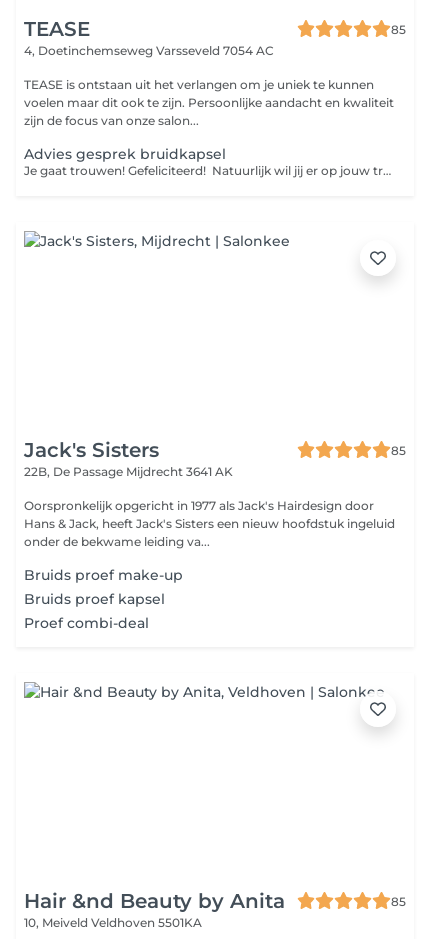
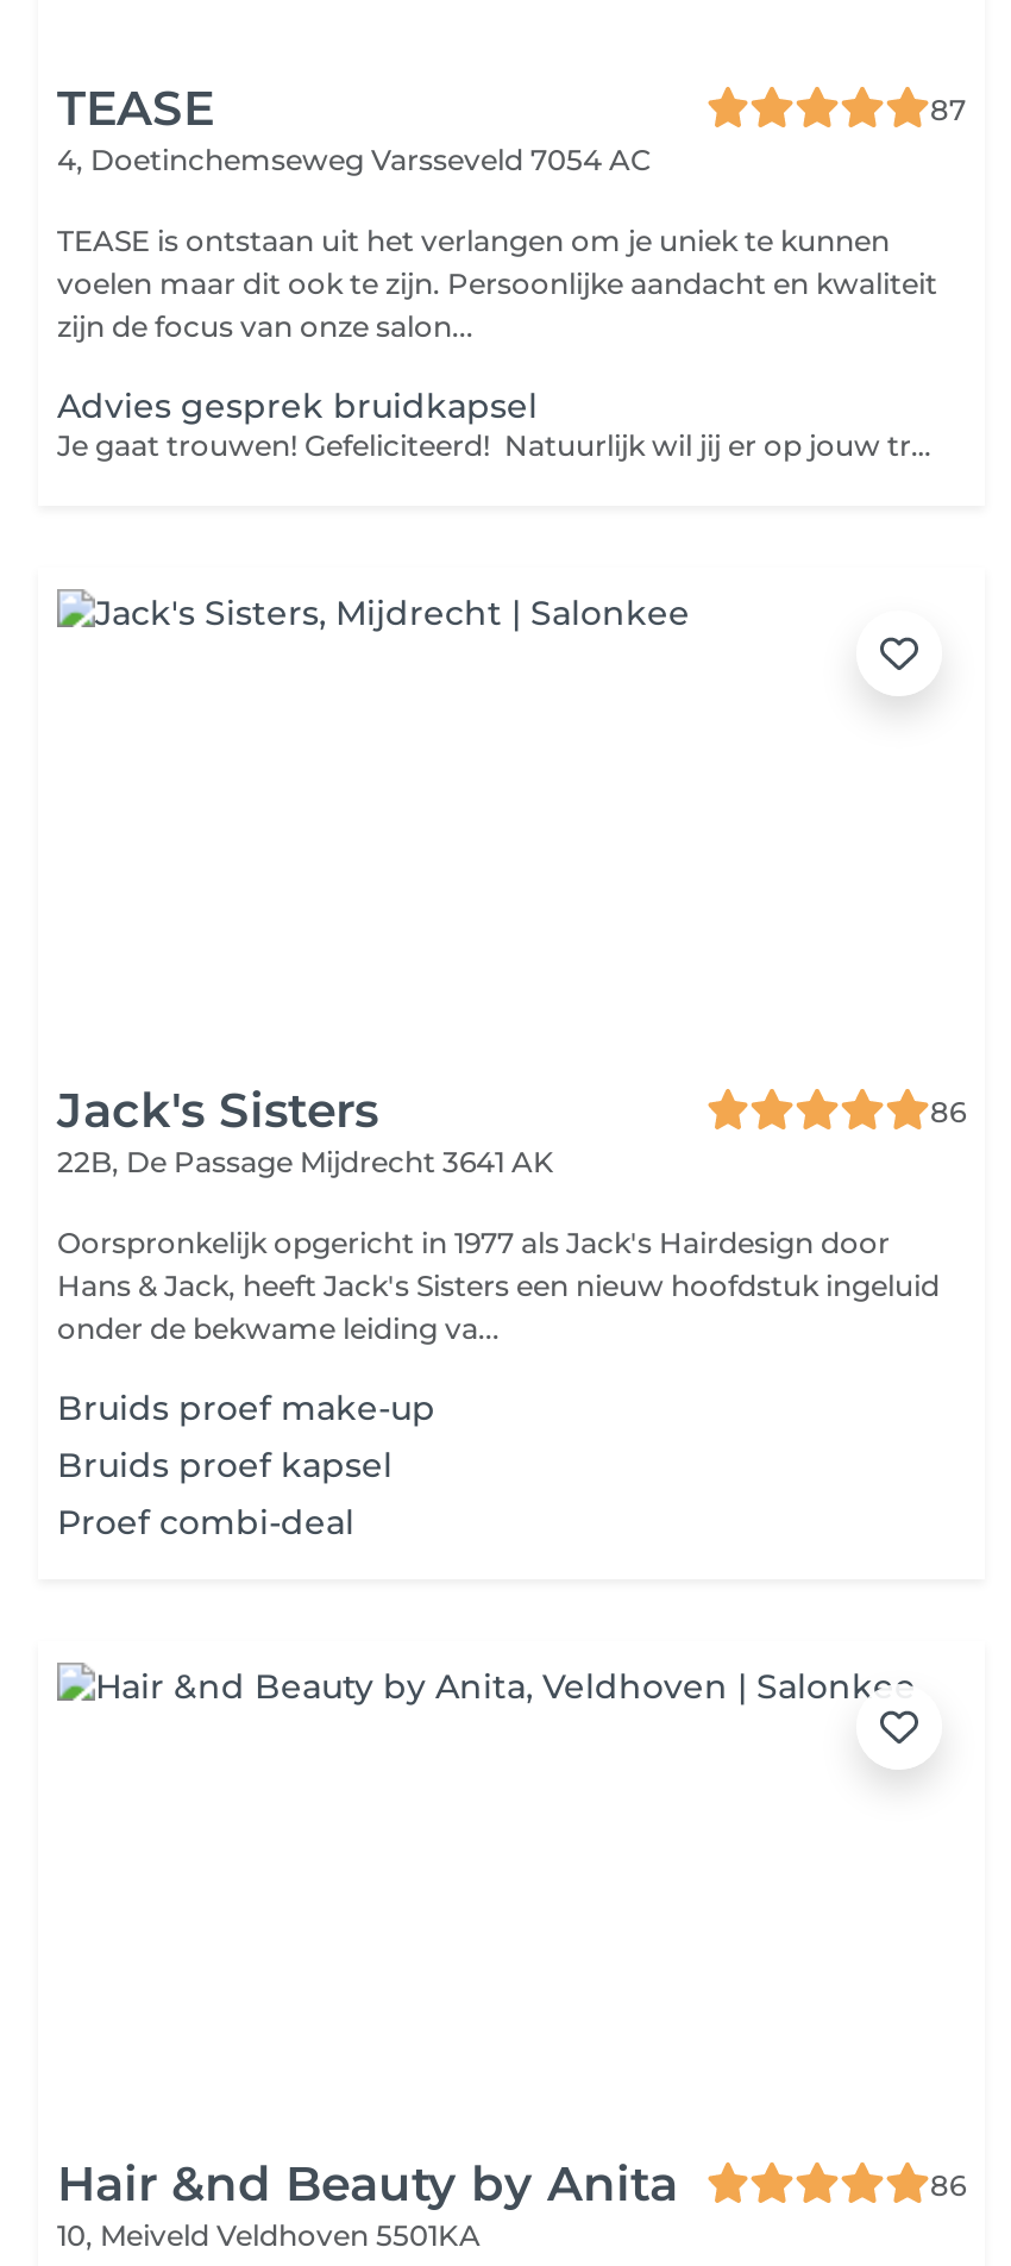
- 85
+ 87

- 85
+ 86

- 85
+ 86
